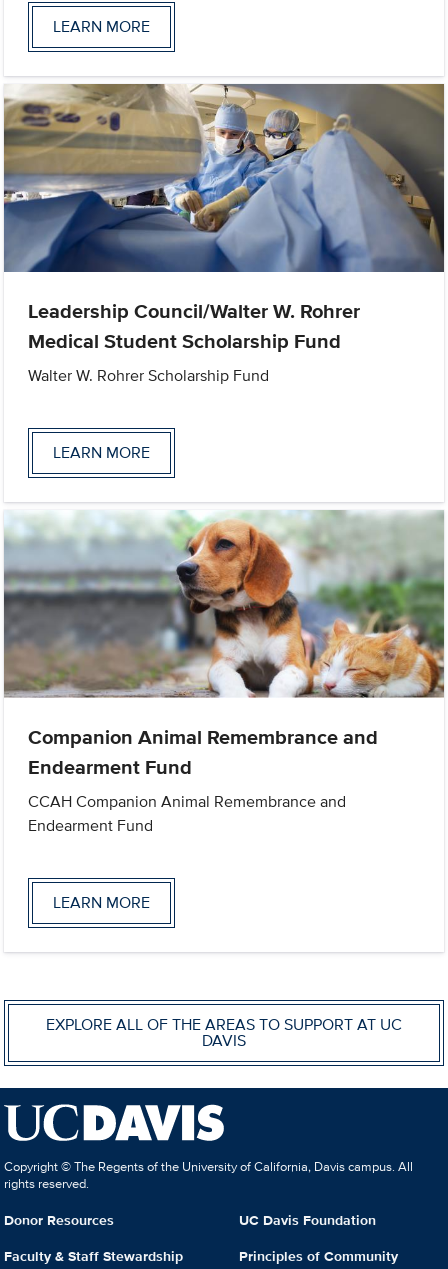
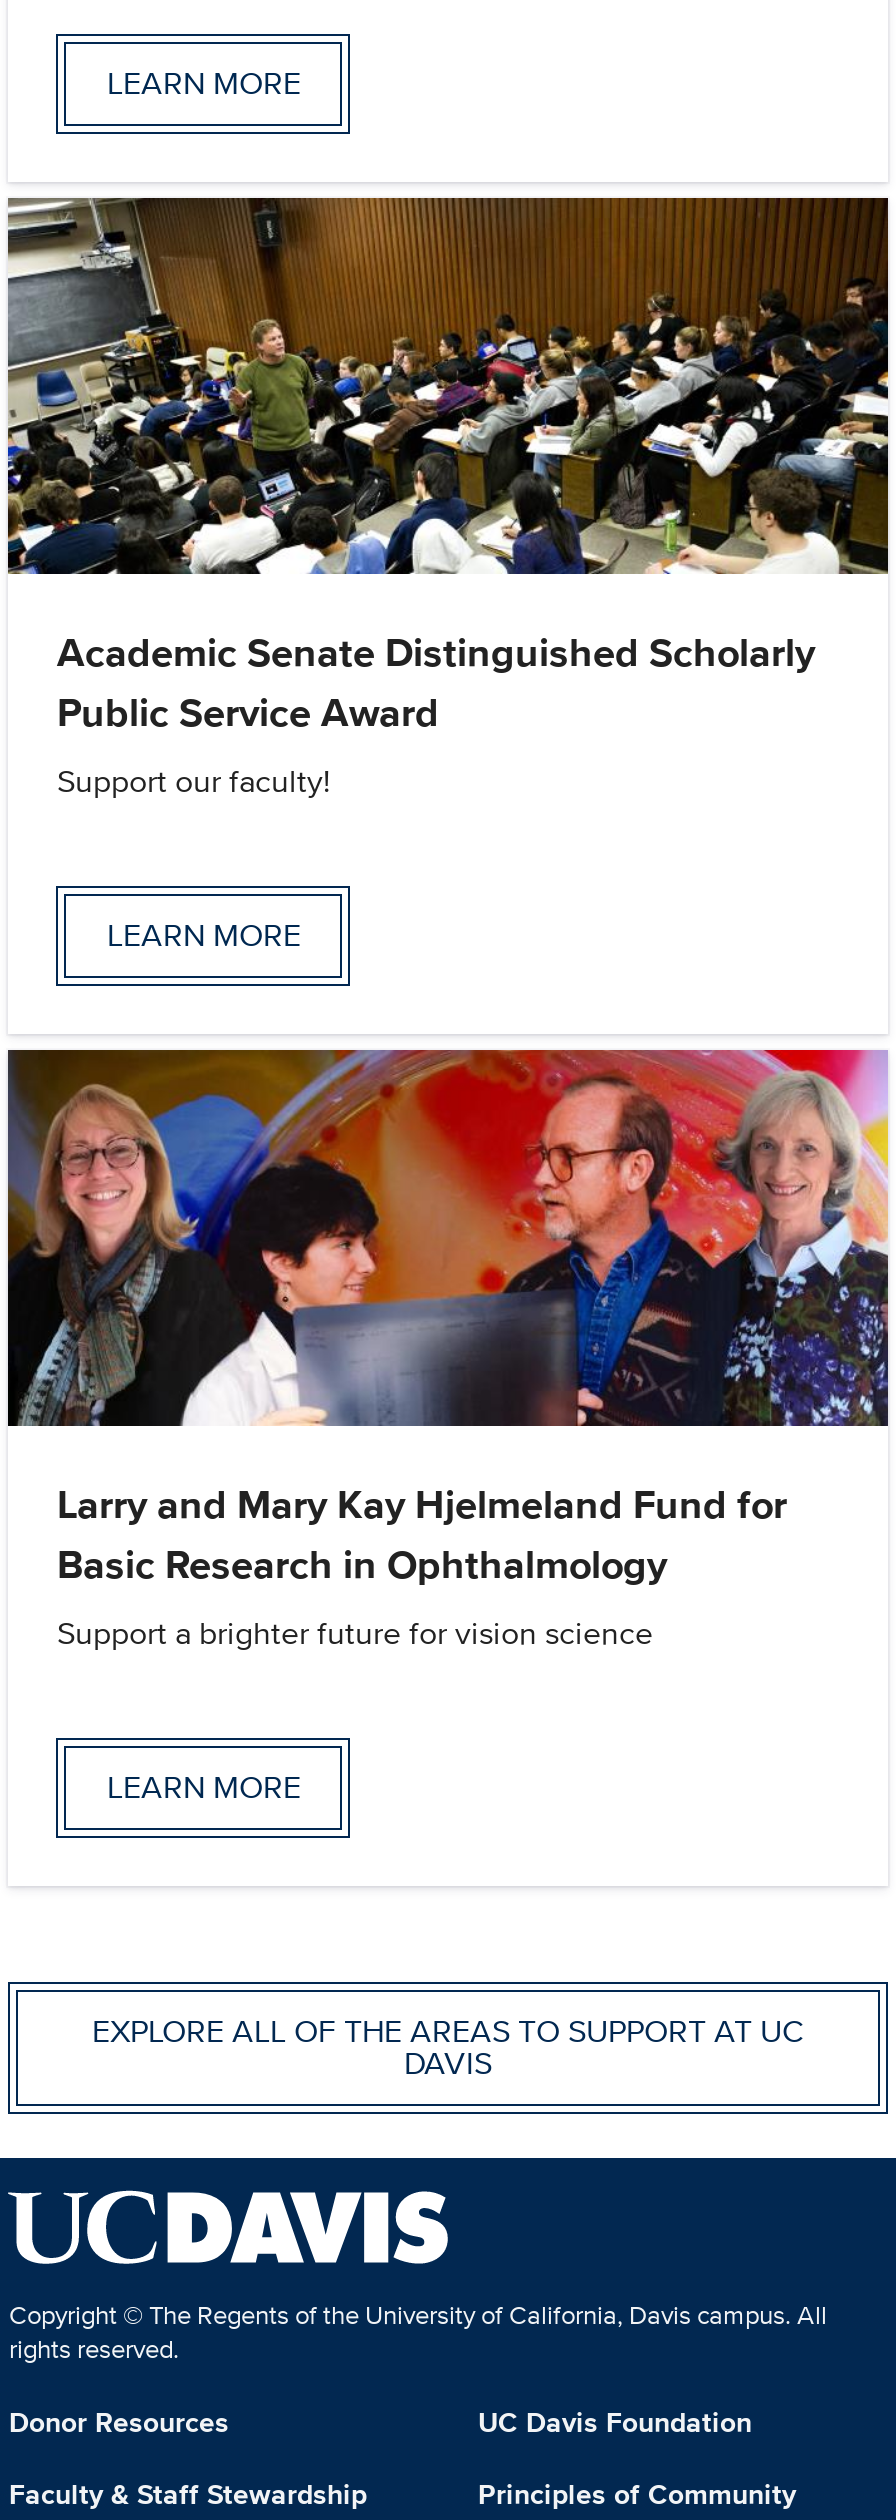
- [image]
- Leadership Council/Walter W. Rohrer
- Medical Student Scholarship Fund
- Walter W. Rohrer Scholarship Fund
+ [image]
+ Academic Senate Distinguished Scholarly
+ Public Service Award
+ Support our faculty!

- [image]
- Companion Animal Remembrance and
- Endearment Fund
- CCAH Companion Animal Remembrance and
- Endearment Fund
+ [image]
+ Larry and Mary Kay Hjelmeland Fund for
+ Basic Research in Ophthalmology
+ Support a brighter future for vision science
